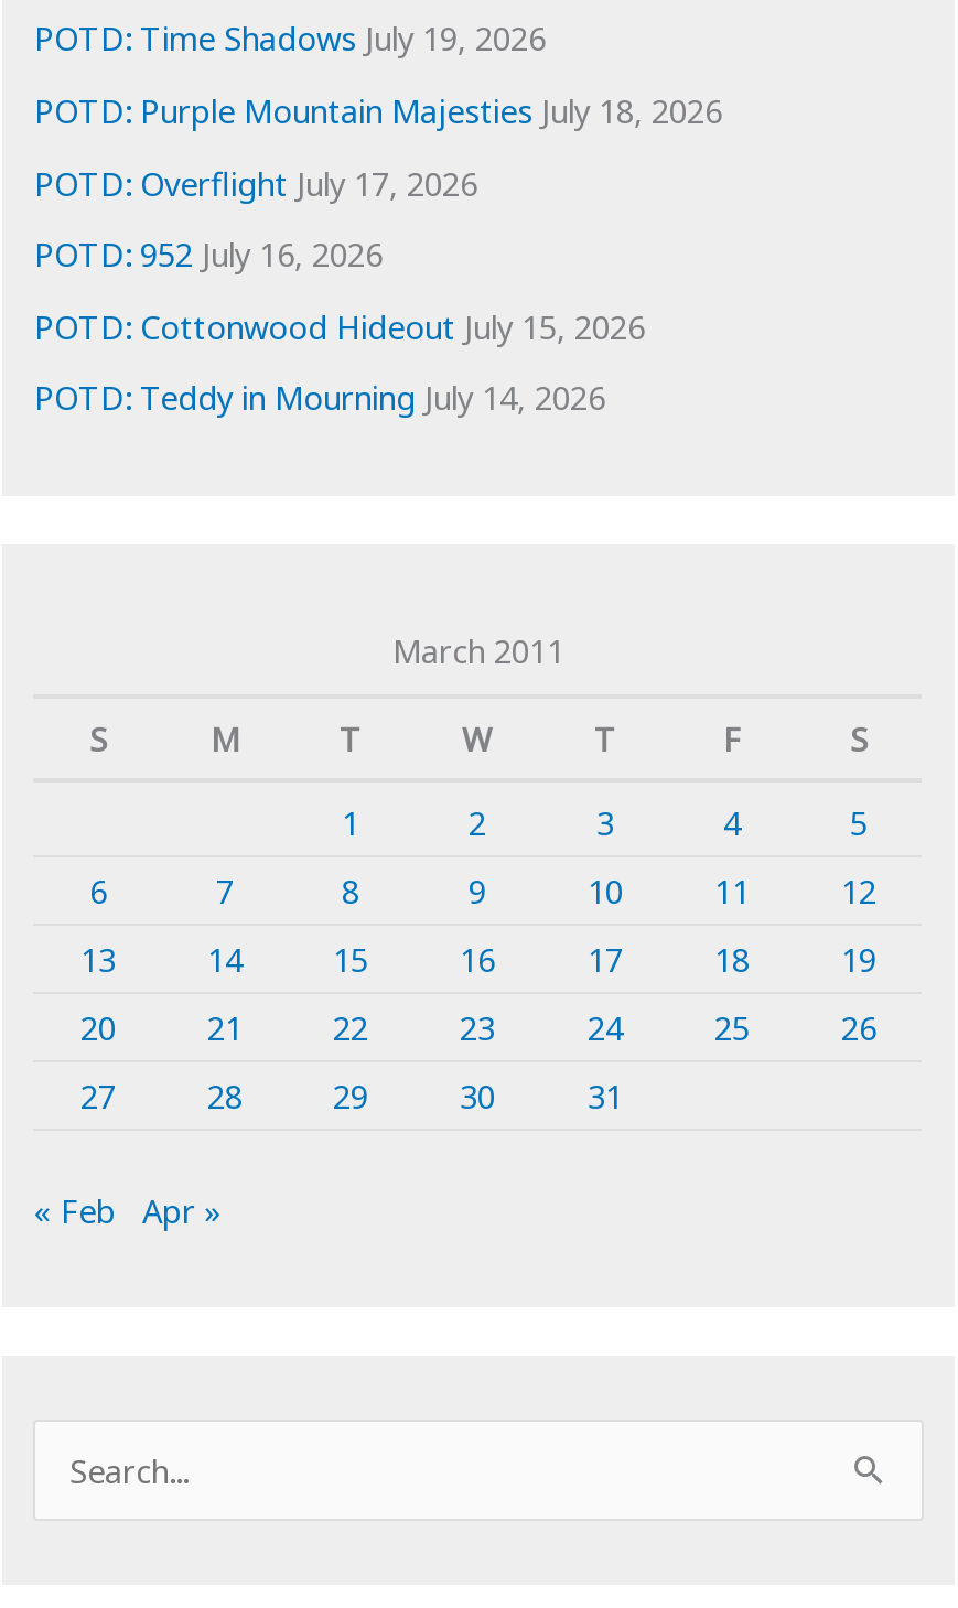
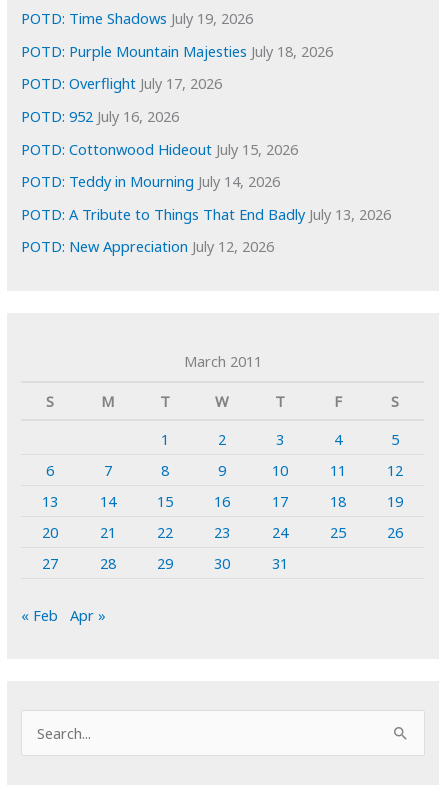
+ POTD: A Tribute to Things That End Badly July 13, 2026
+ POTD: New Appreciation July 12, 2026
